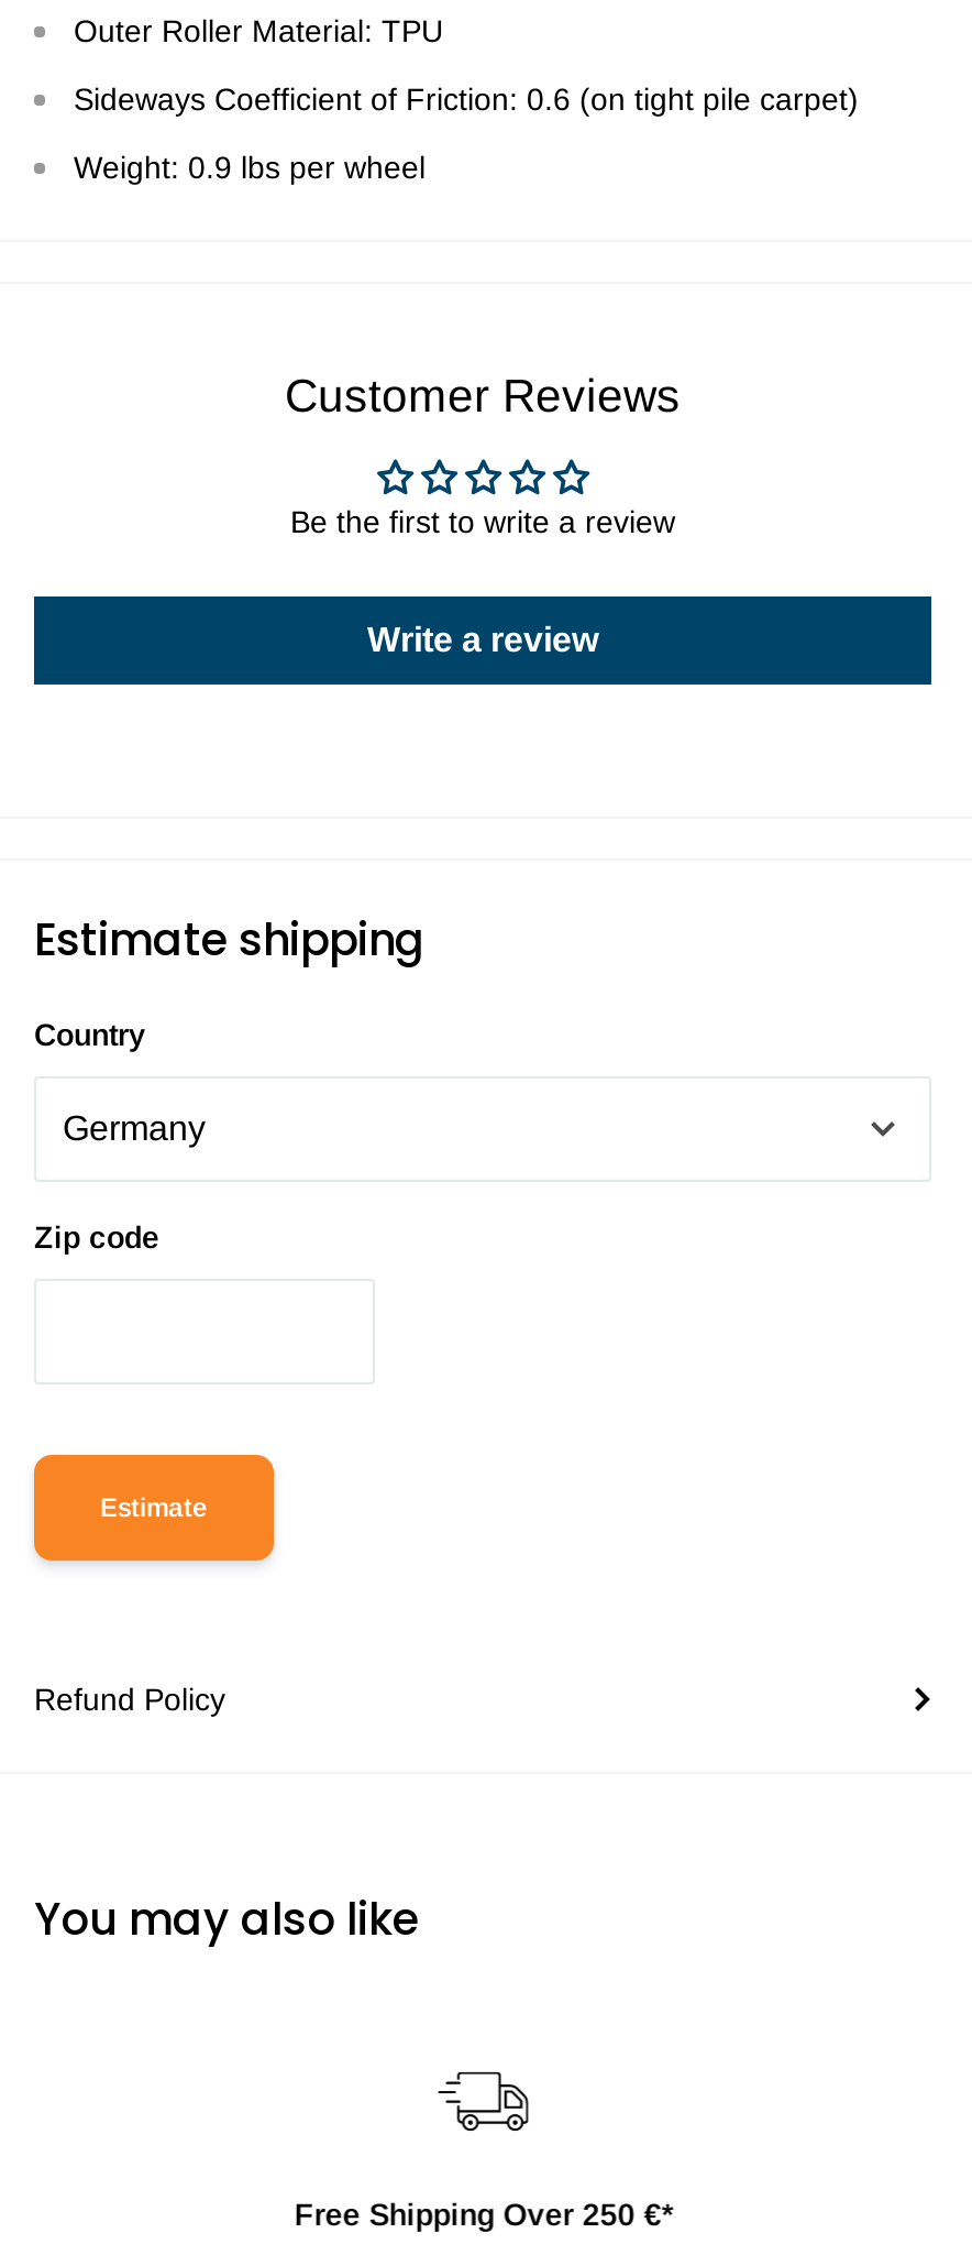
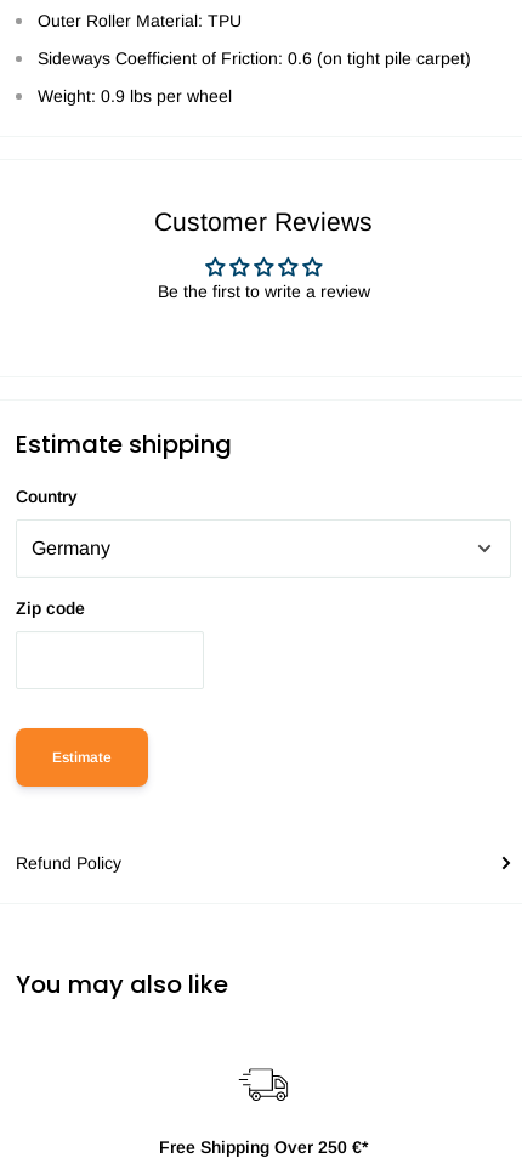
- Write a review
